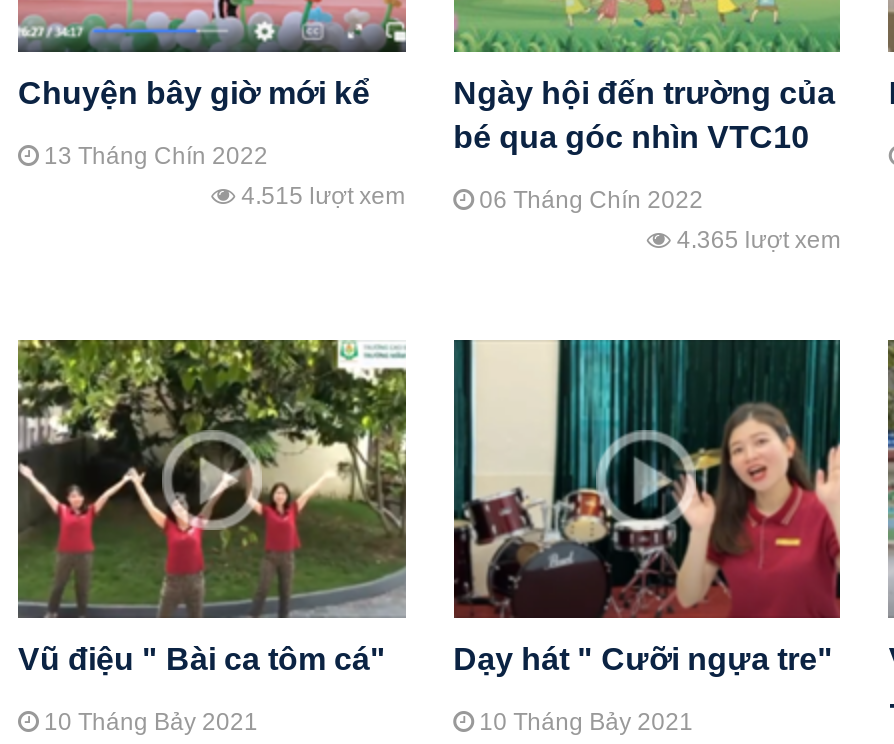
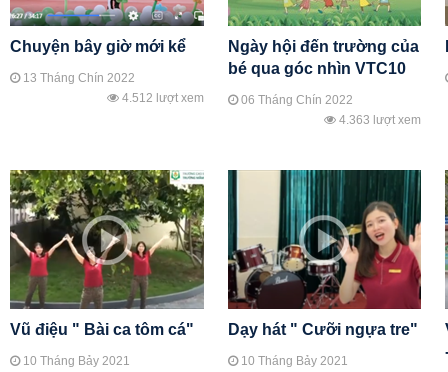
- 4.515 lượt xem
+ 4.512 lượt xem

- 4.365 lượt xem
+ 4.363 lượt xem
